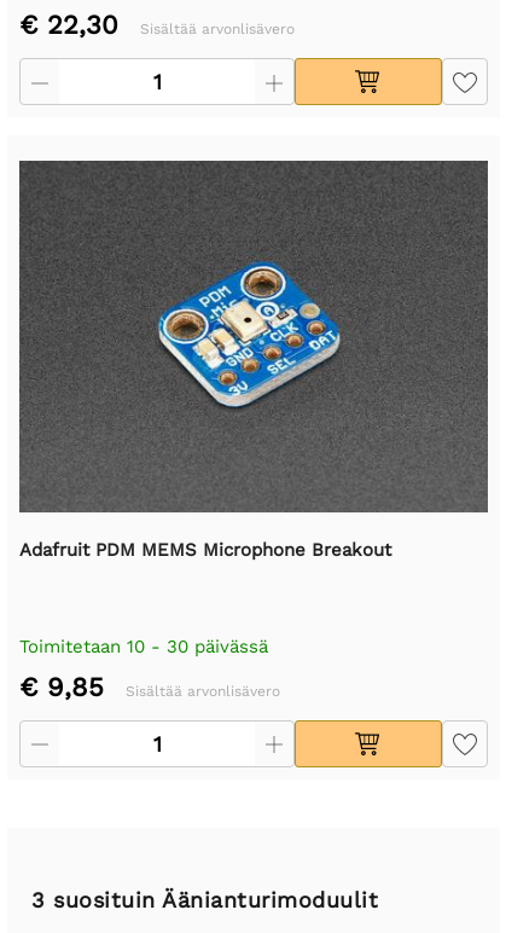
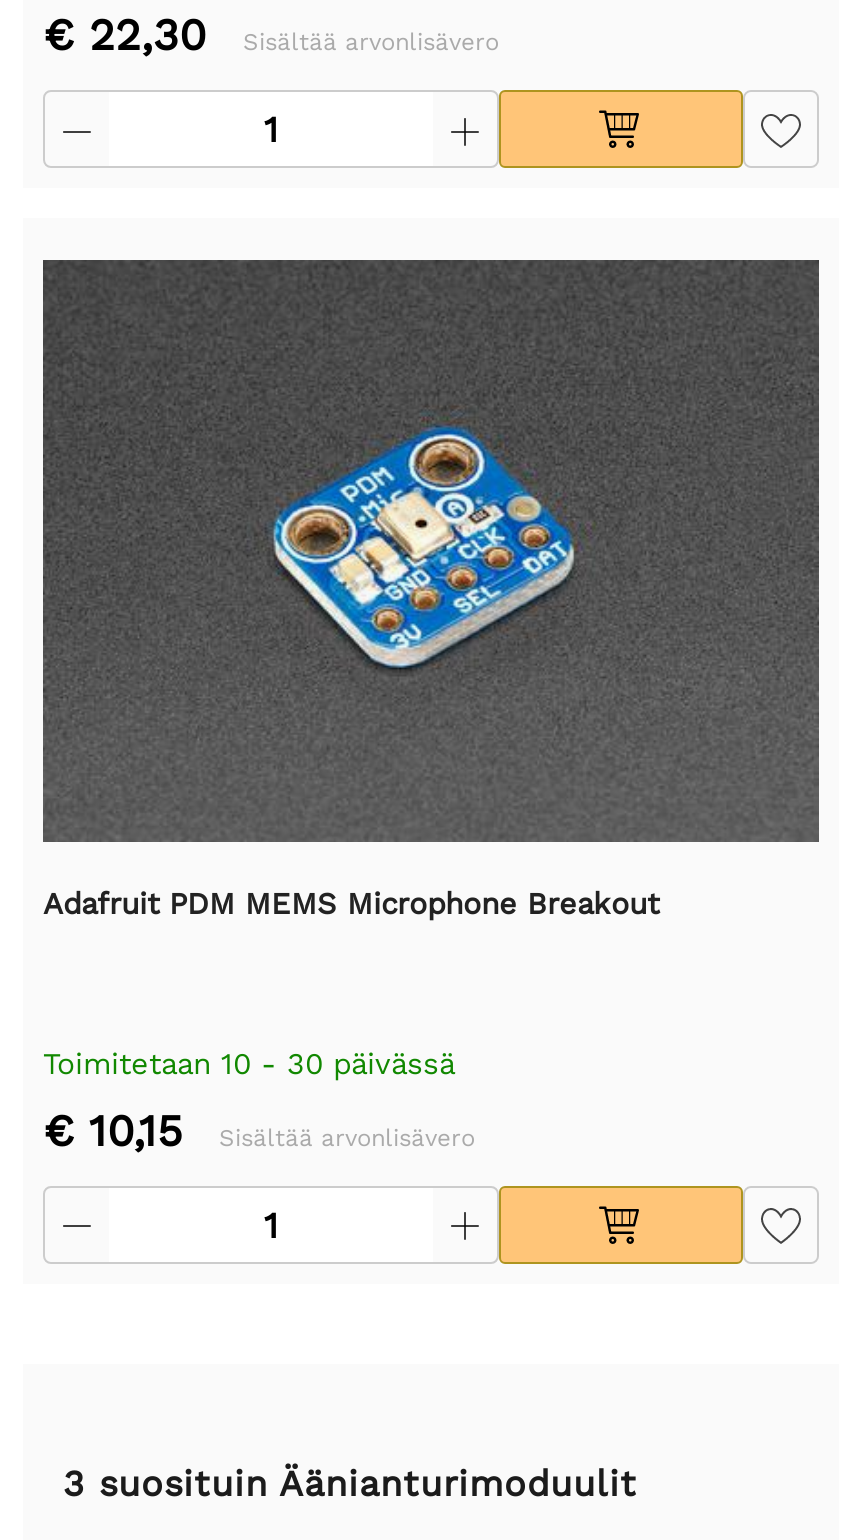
- € 9,85 Sisältää arvonlisävero
+ € 10,15 Sisältää arvonlisävero
